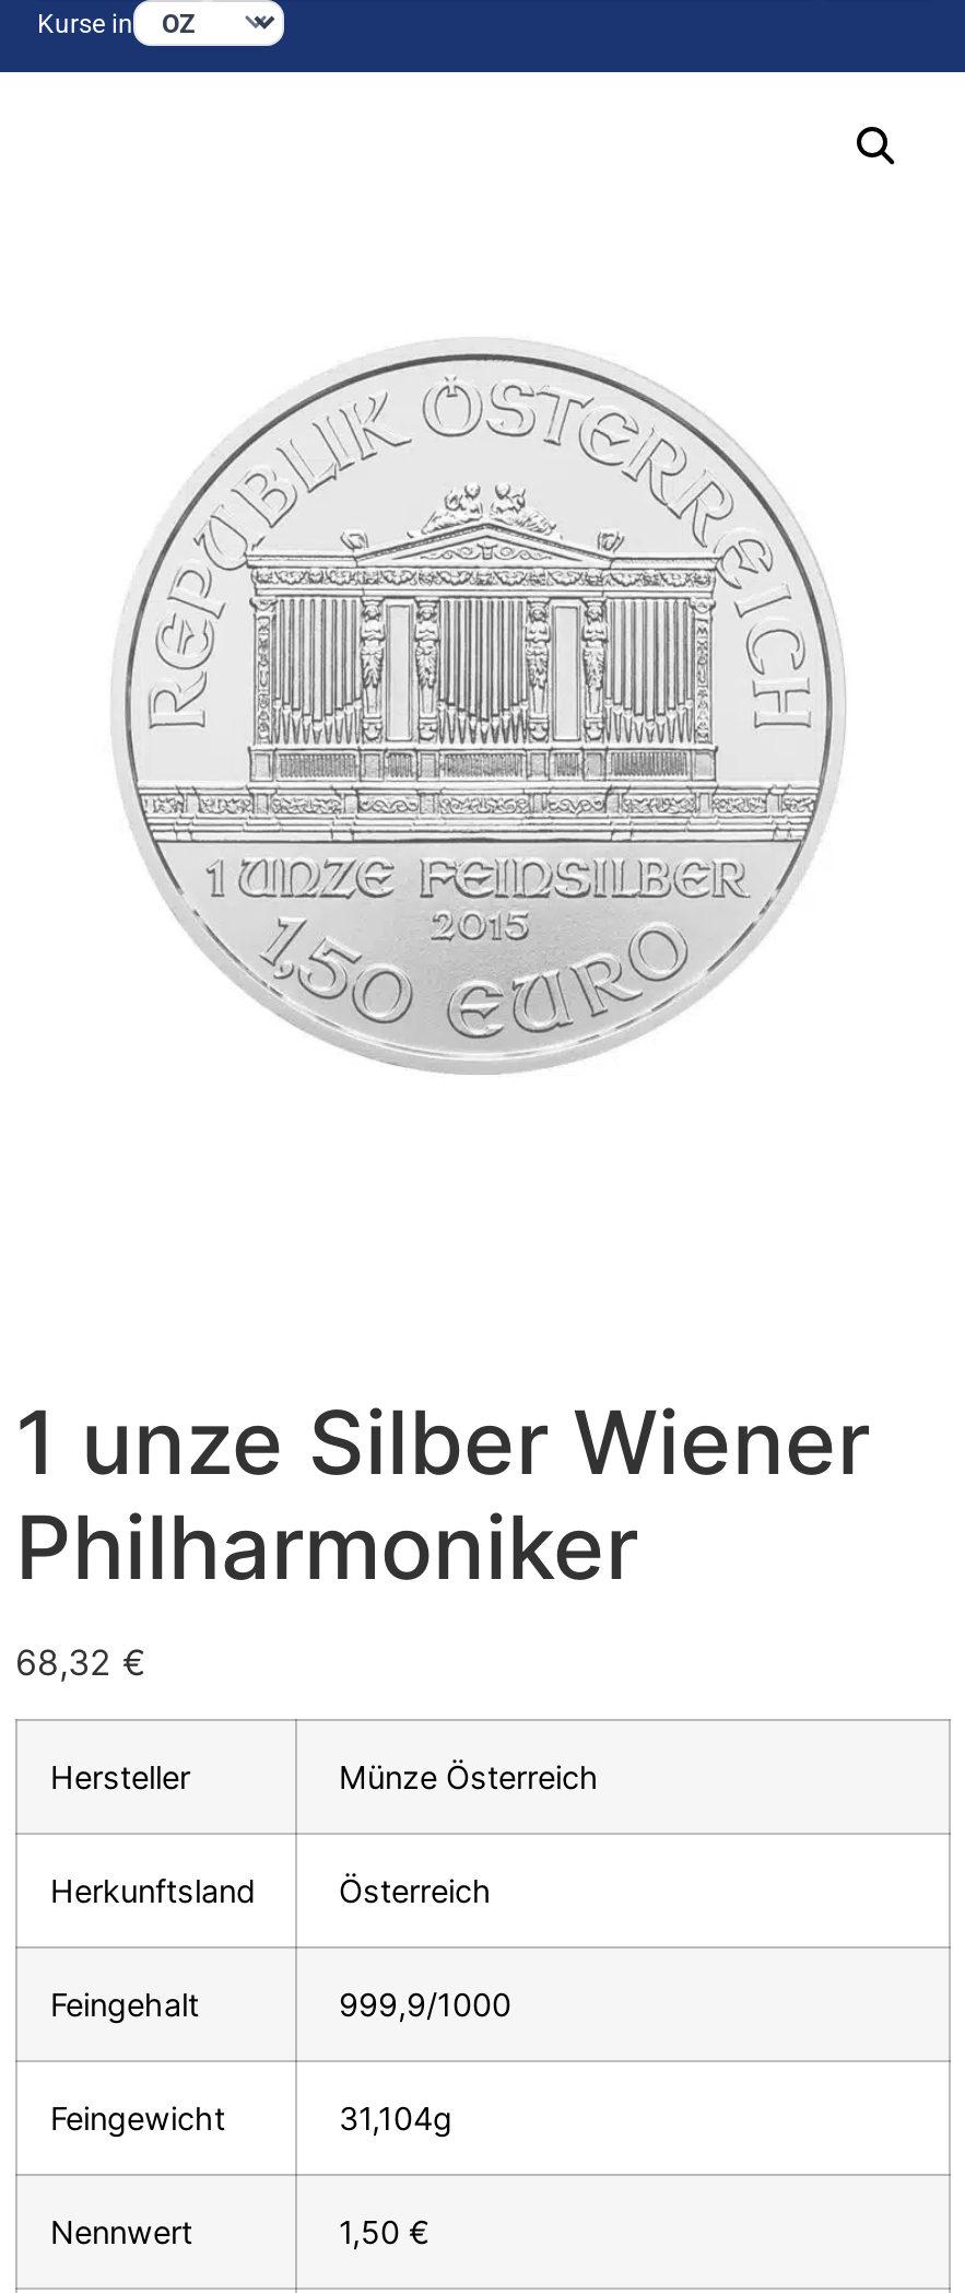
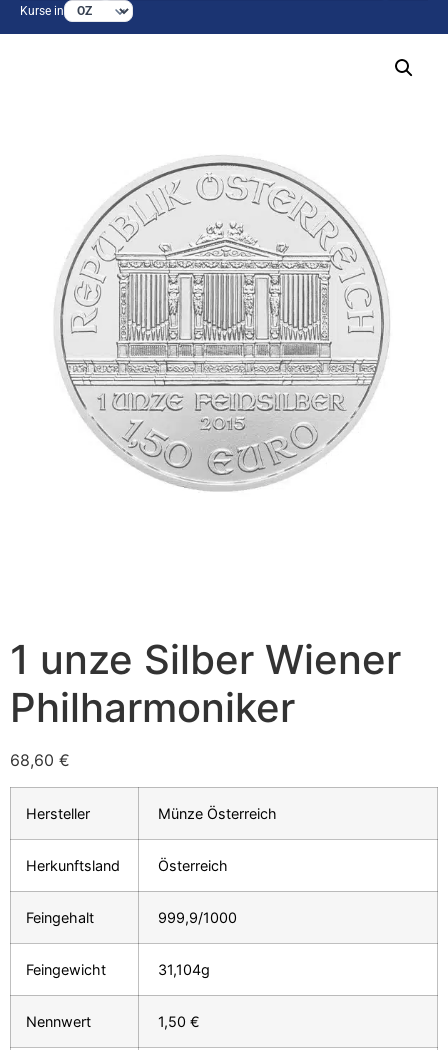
- 68,32 €
+ 68,60 €
